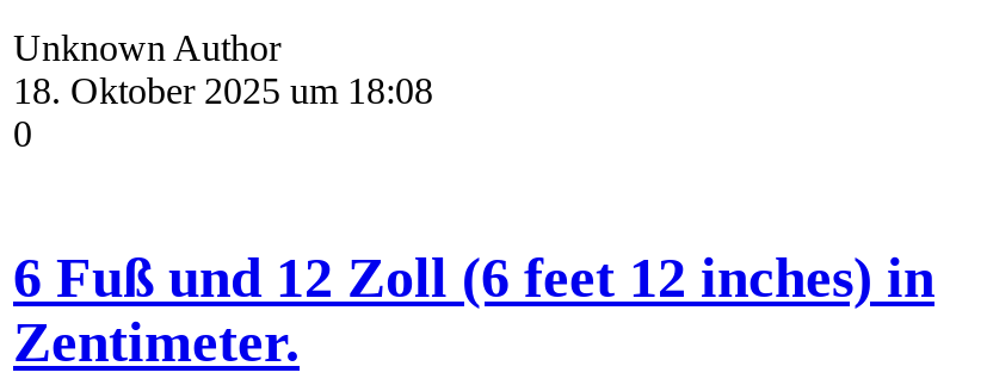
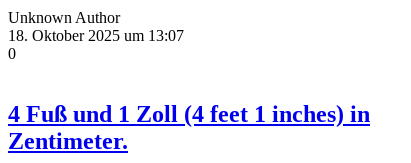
- 18. Oktober 2025 um 18:08
+ 18. Oktober 2025 um 13:07

- 6 Fuß und 12 Zoll (6 feet 12 inches) in
+ 4 Fuß und 1 Zoll (4 feet 1 inches) in
